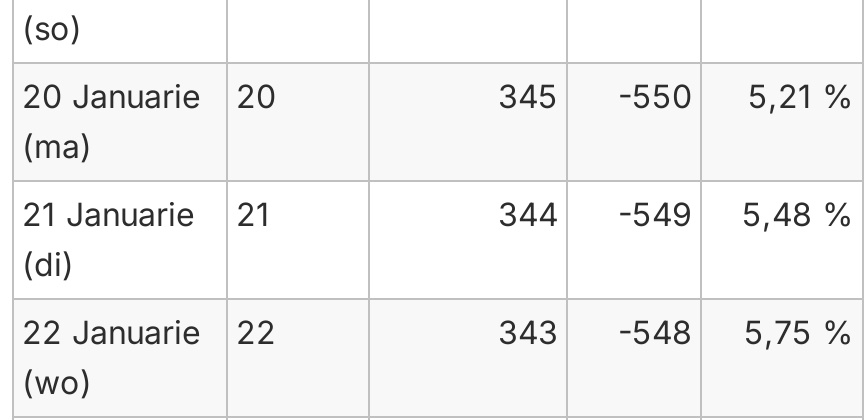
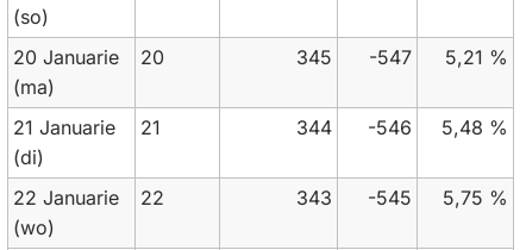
- 345 -550 5,21 %
+ 345 -547 5,21 %

- 344 -549 5,48 %
+ 344 -546 5,48 %

- 343 -548 5,75 %
+ 343 -545 5,75 %
